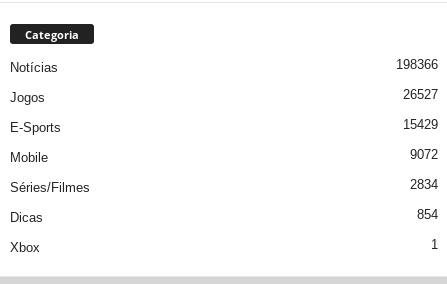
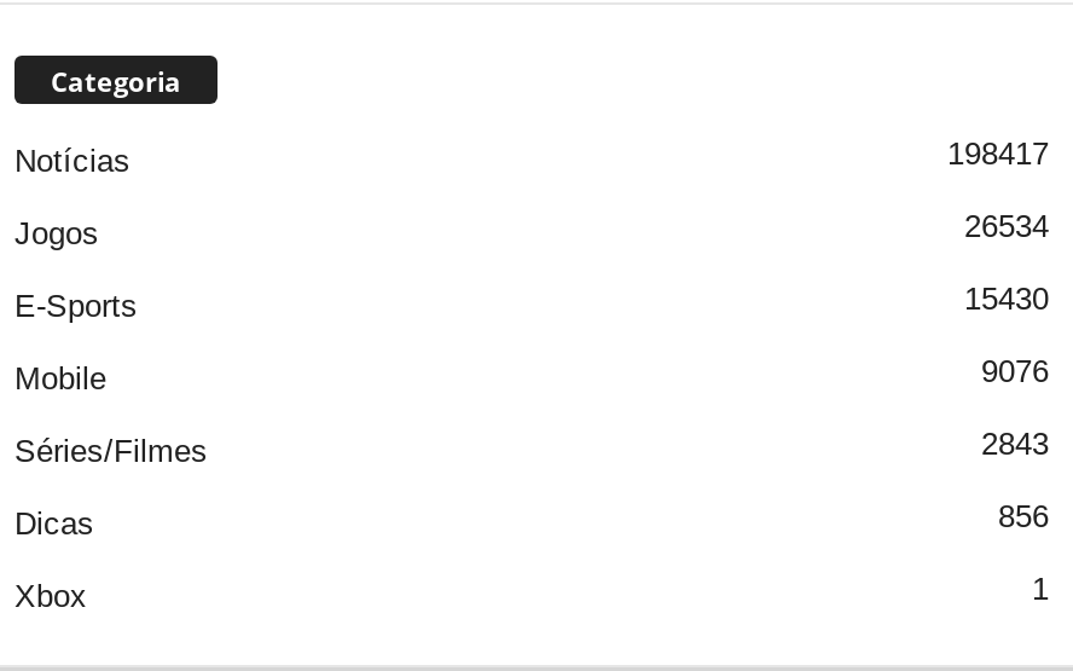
- 198366
+ 198417

- 26527
+ 26534

- 15429
+ 15430

- 9072
+ 9076

- 2834
+ 2843

- 854
+ 856
